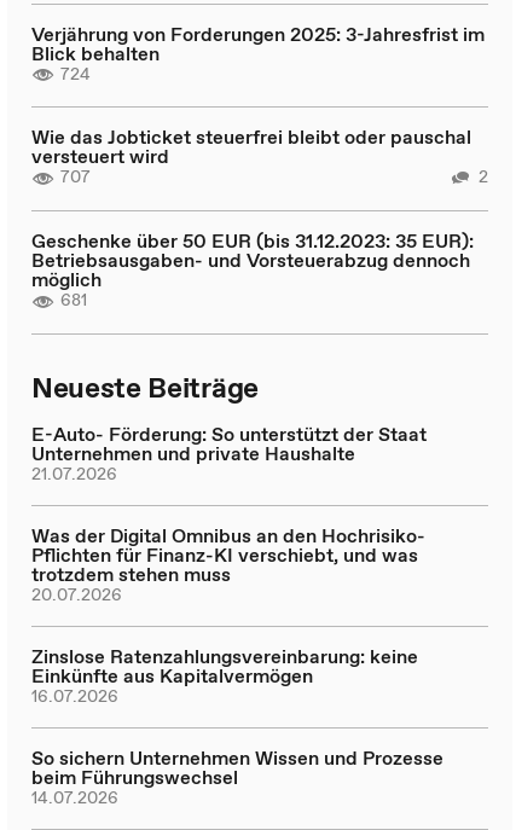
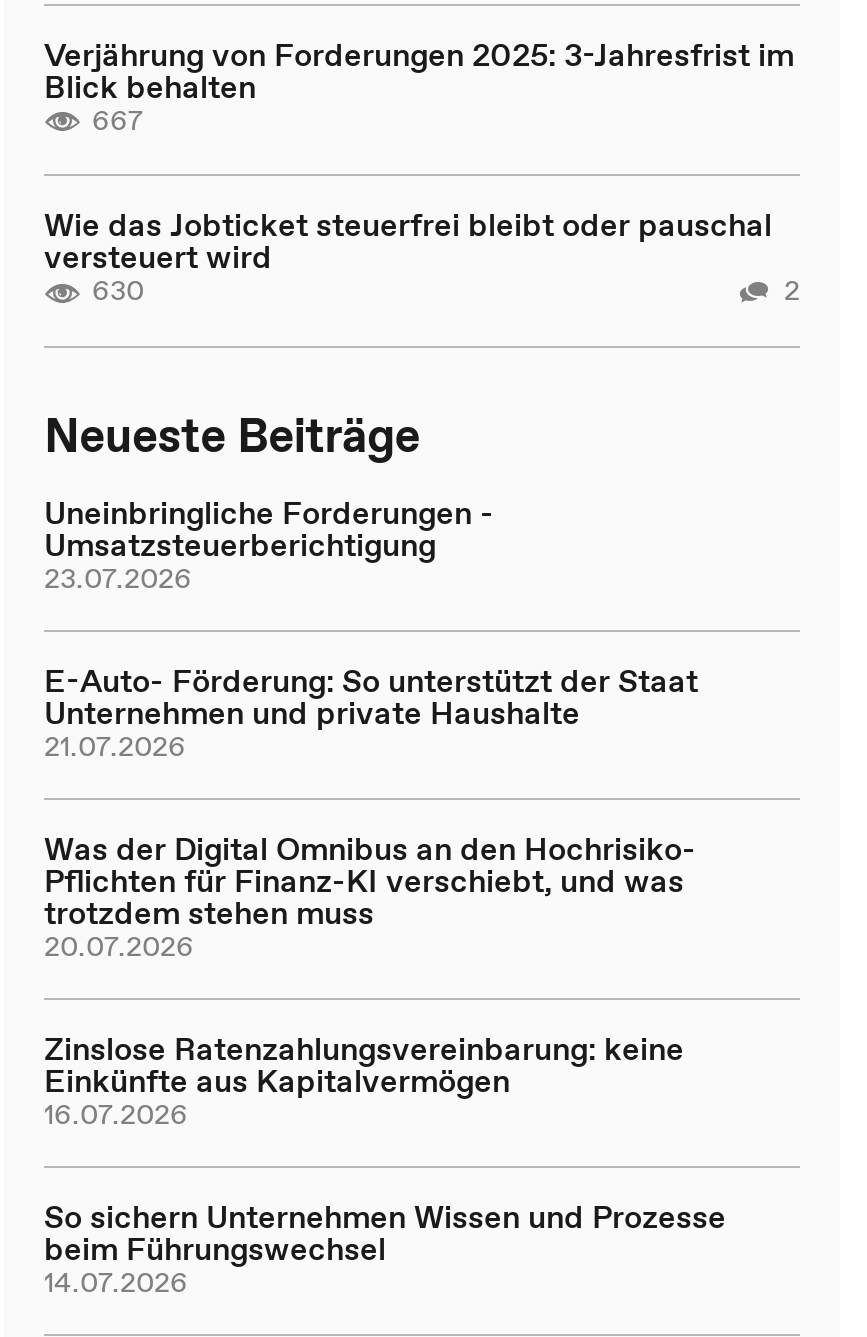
- 724
+ 667

- 707
+ 630

- Geschenke über 50 EUR (bis 31.12.2023: 35 EUR):
- Betriebsausgaben- und Vorsteuerabzug dennoch
- möglich
- 681

moved up: Neueste Beiträge

+ Uneinbringliche Forderungen -
+ Umsatzsteuerberichtigung
+ 23.07.2026
